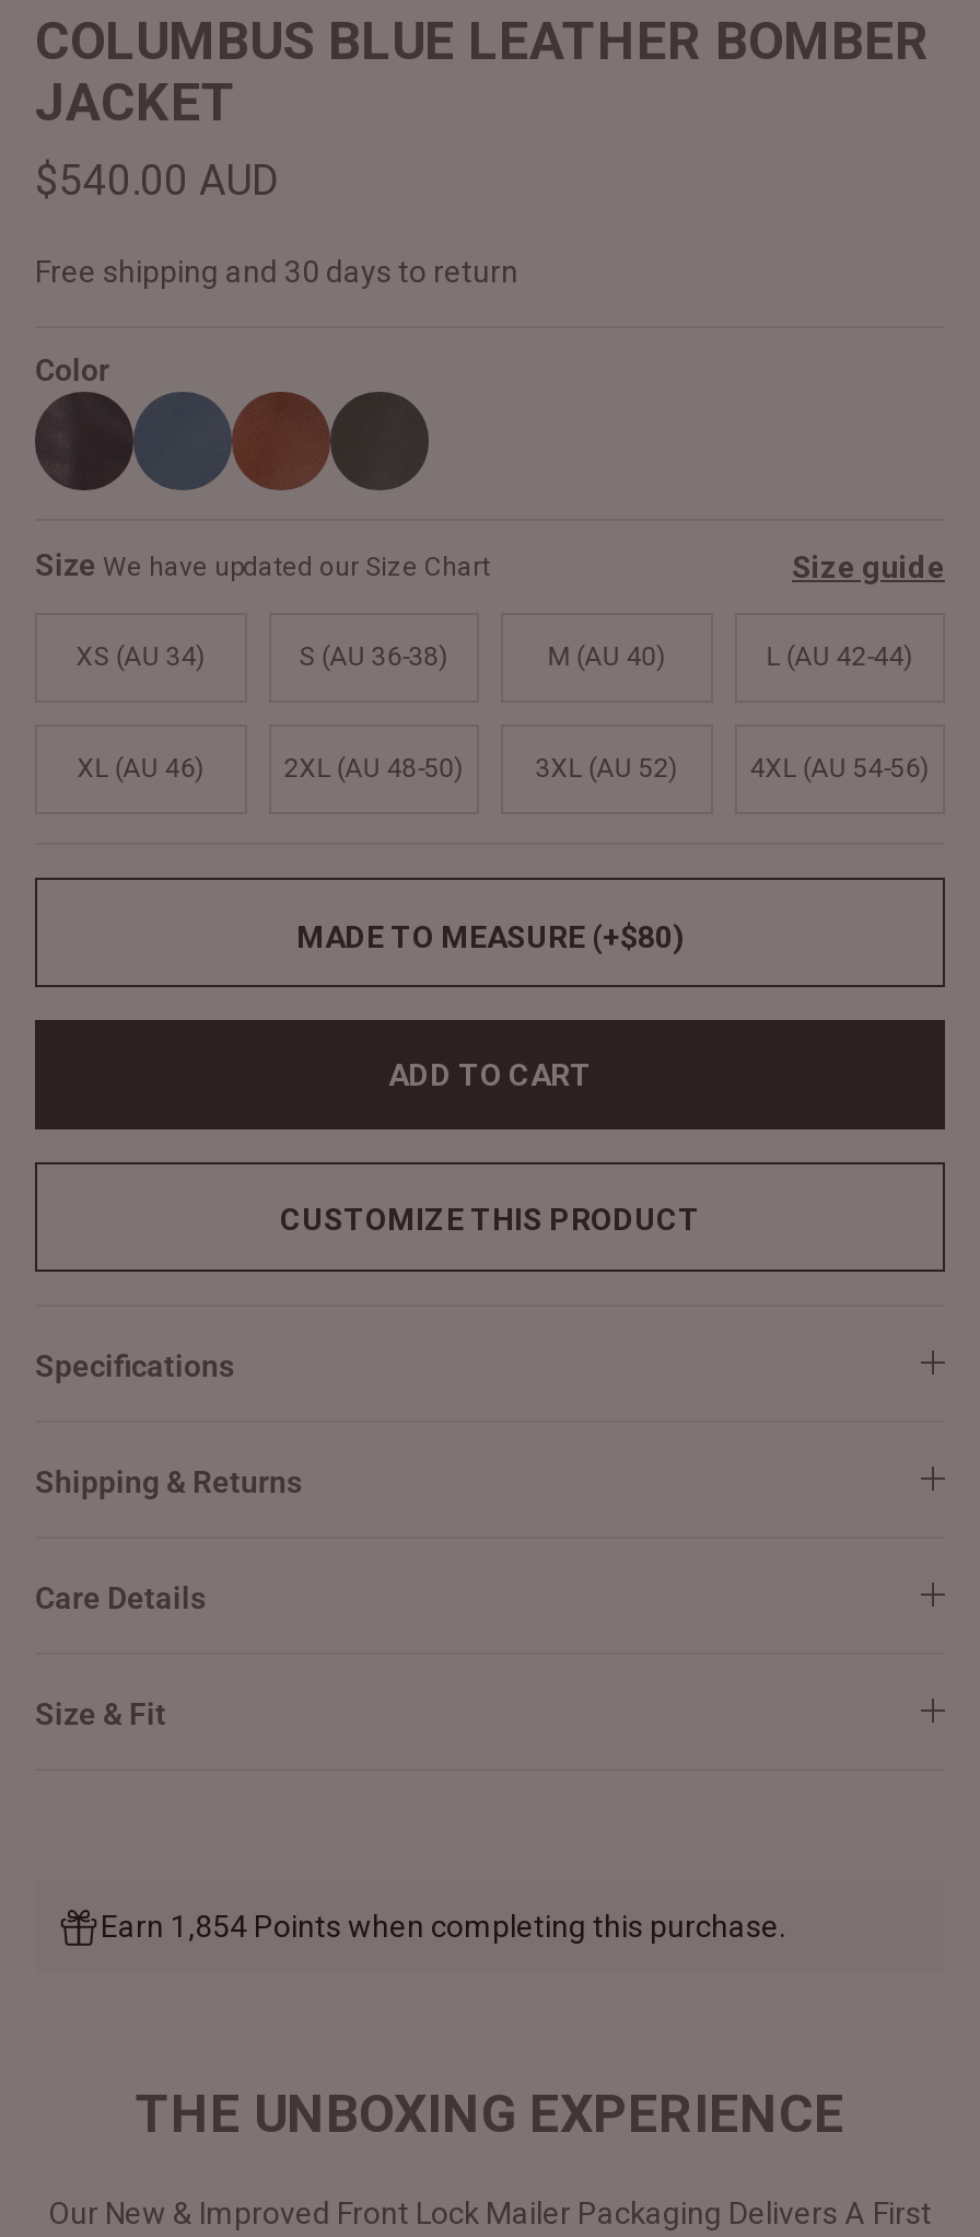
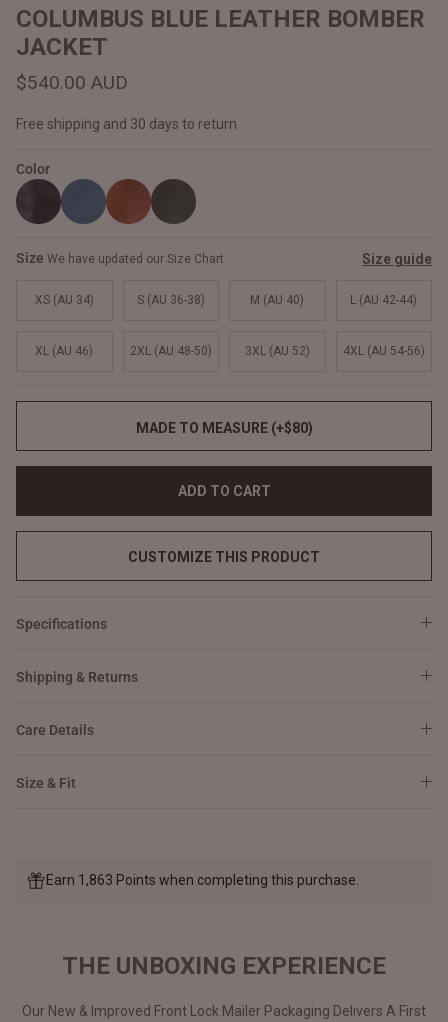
- Earn 1,854 Points when completing this purchase.
+ Earn 1,863 Points when completing this purchase.
